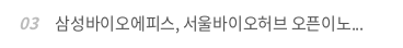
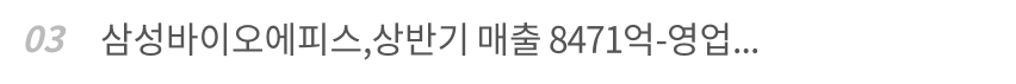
- 삼성바이오에피스, 서울바이오허브 오픈이노...
+ 삼성바이오에피스,상반기 매출 8471억-영업...
